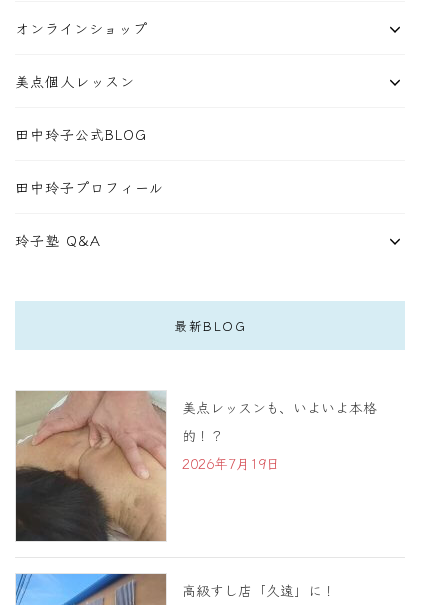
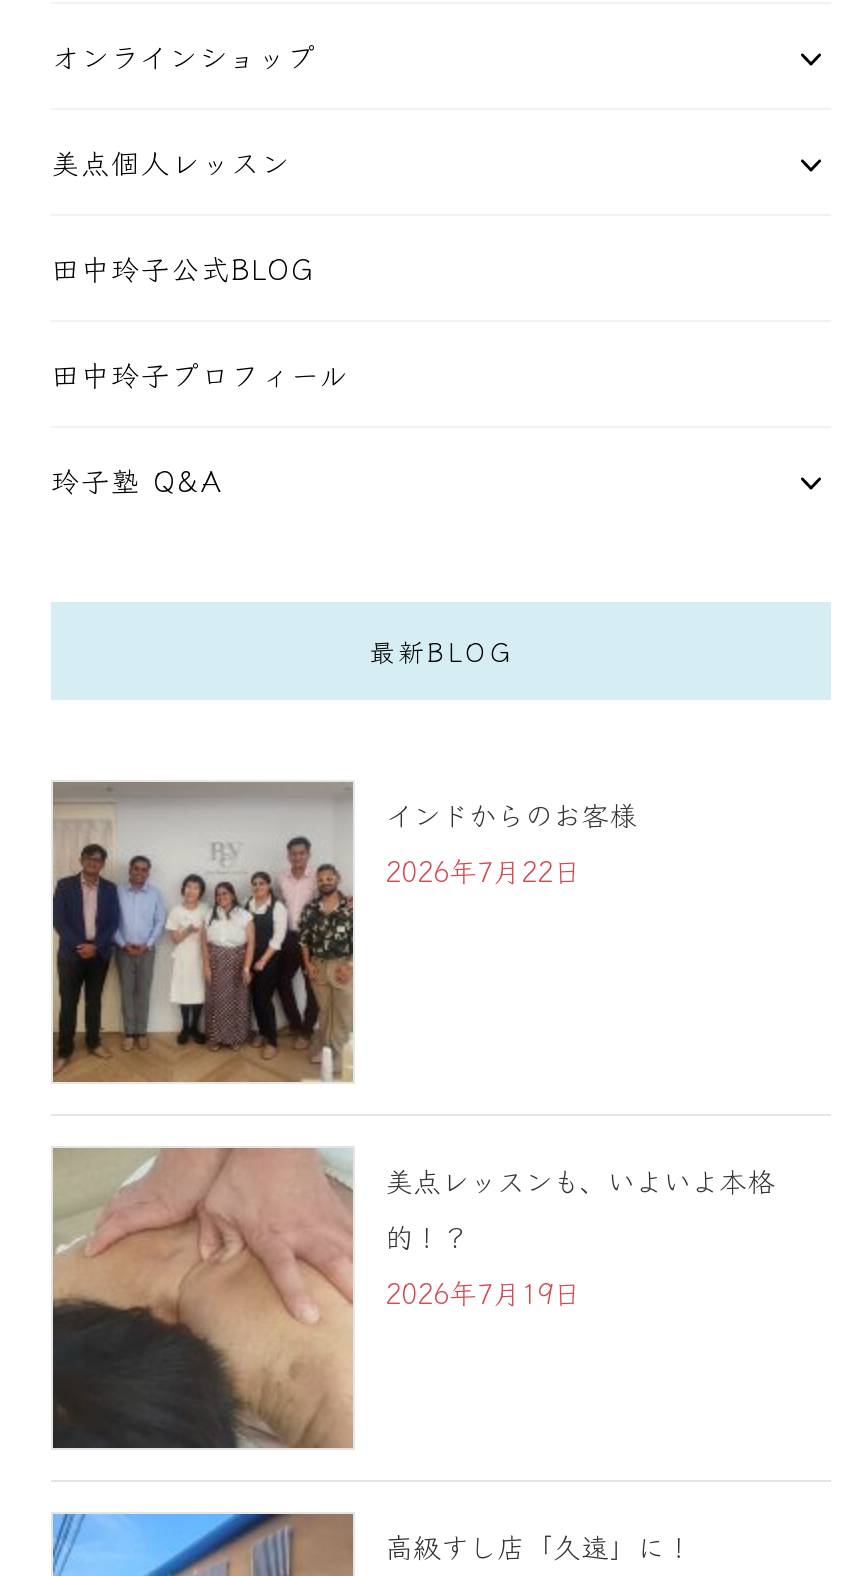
+ [image]
+ インドからのお客様
+ 2026年7月22日
